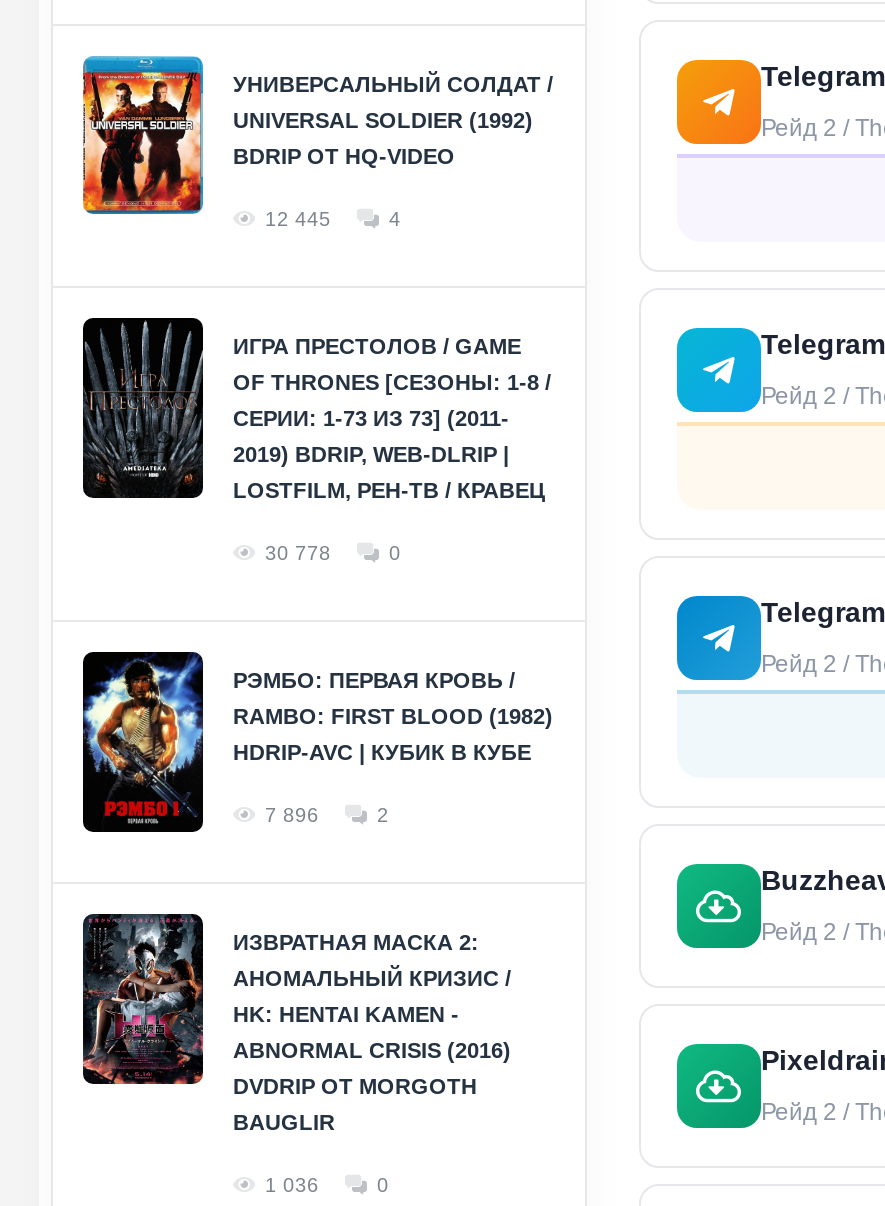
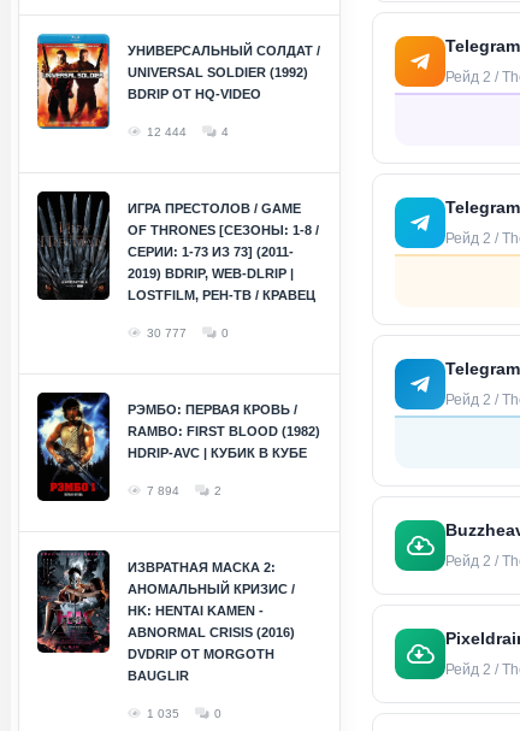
- 12 445
+ 12 444

- 30 778
+ 30 777

- 7 896
+ 7 894

- 1 036
+ 1 035
